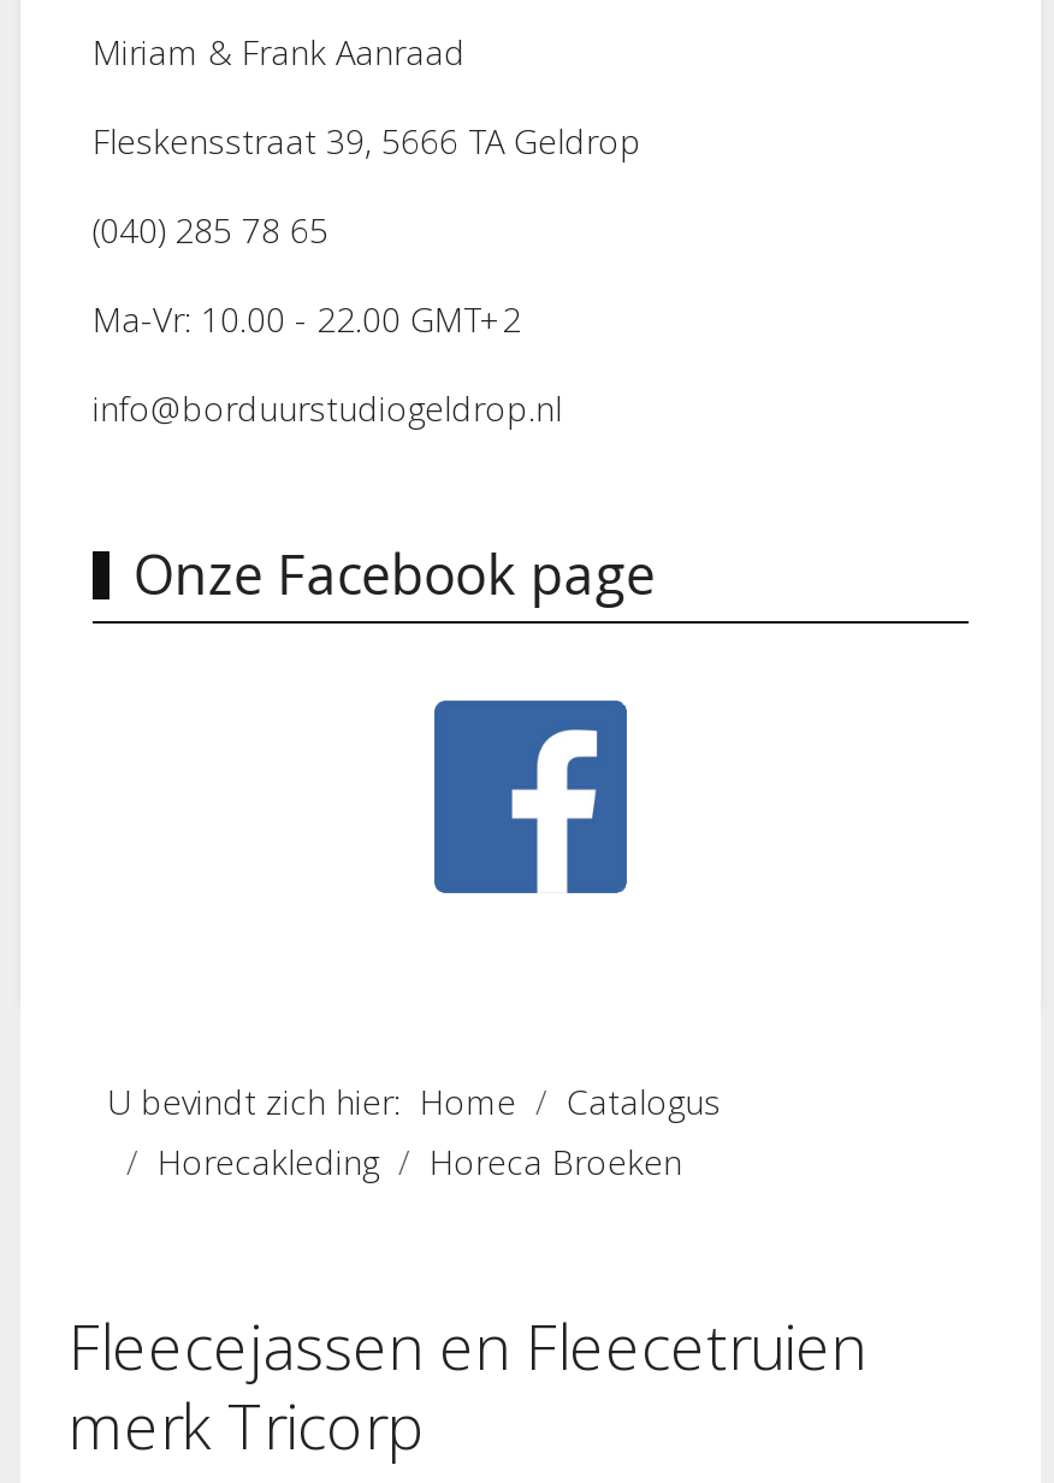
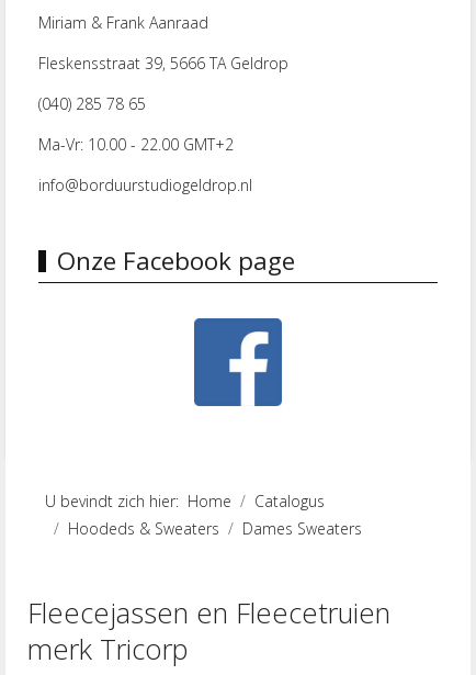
- Horecakleding
- Horeca Broeken
+ Hoodeds & Sweaters
+ Dames Sweaters
